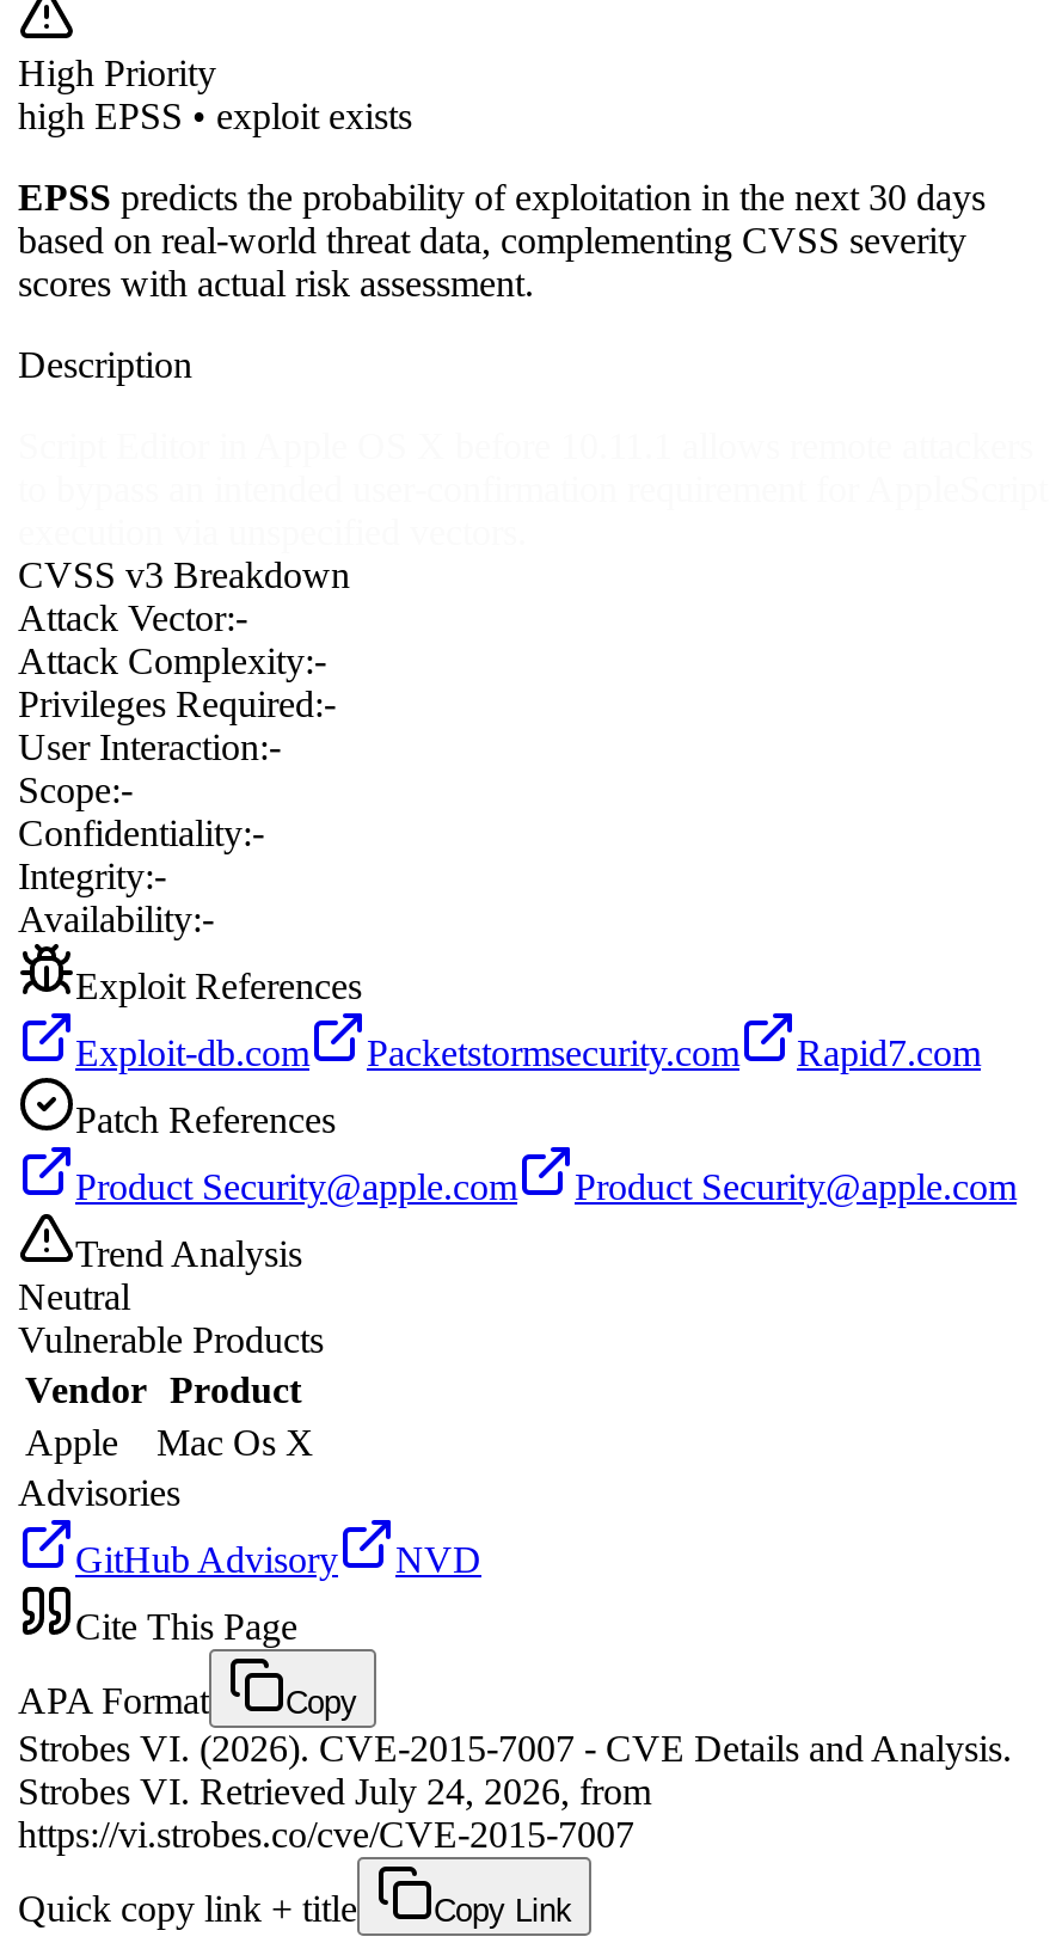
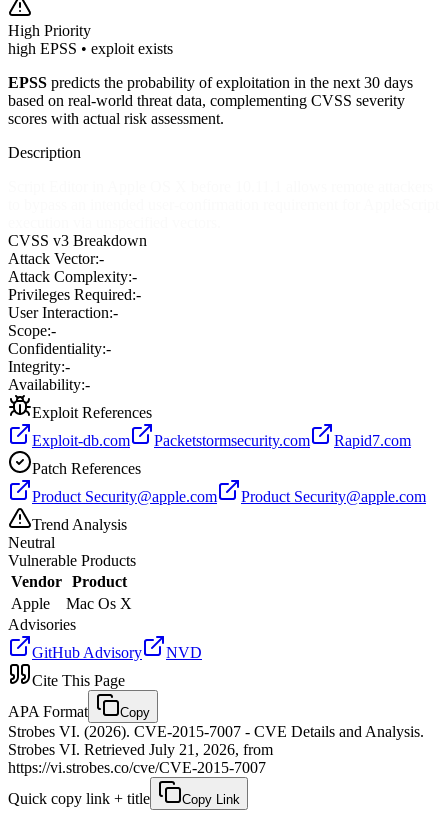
- Strobes VI. Retrieved July 24, 2026, from
+ Strobes VI. Retrieved July 21, 2026, from
